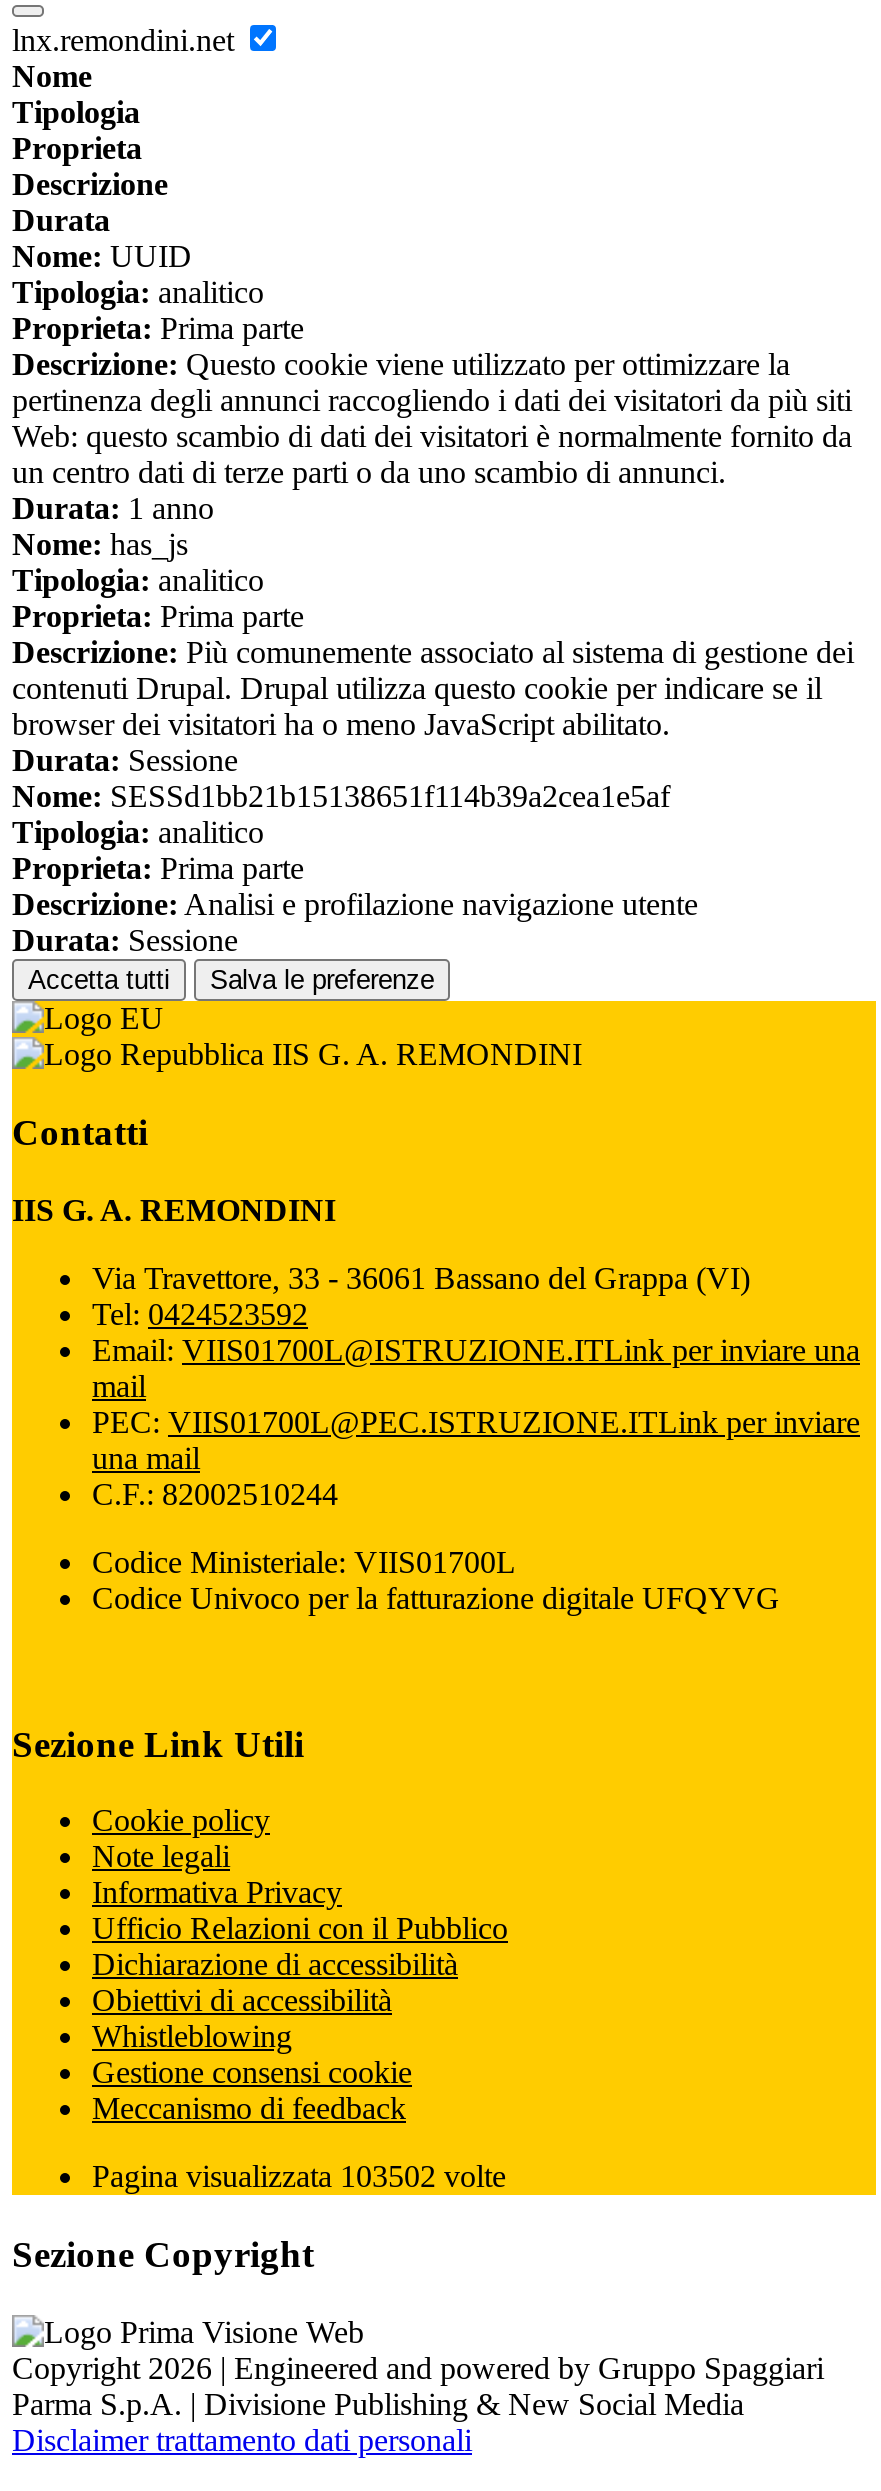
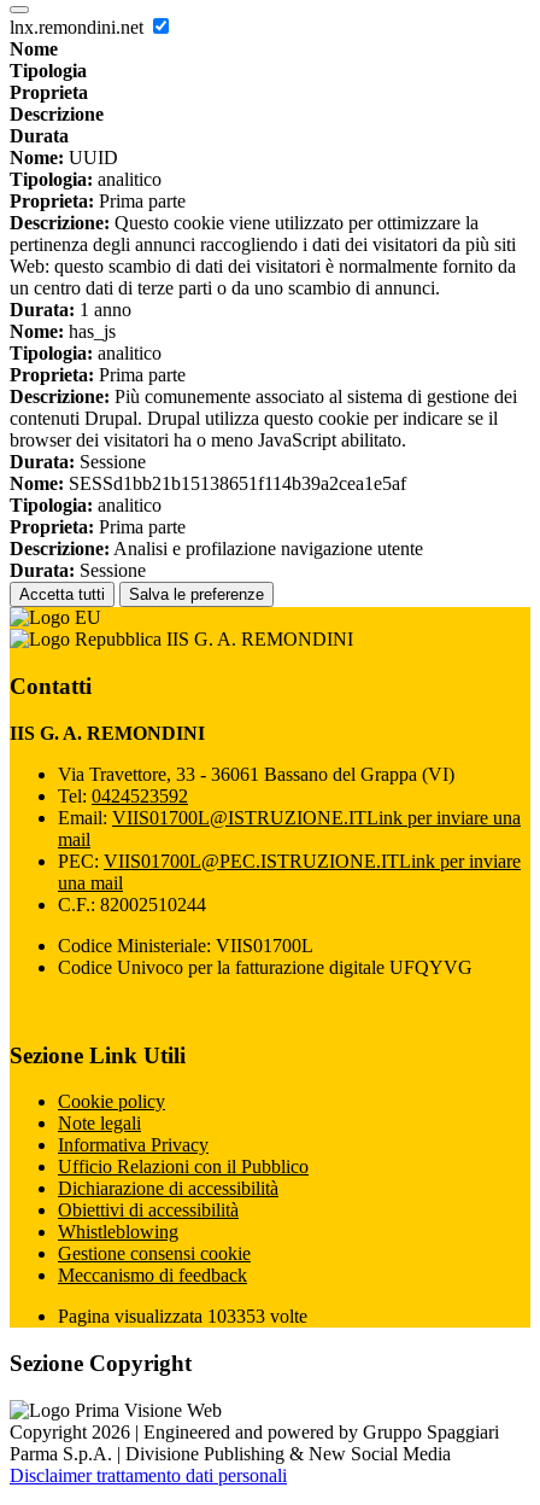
- Pagina visualizzata 103502 volte
+ Pagina visualizzata 103353 volte
